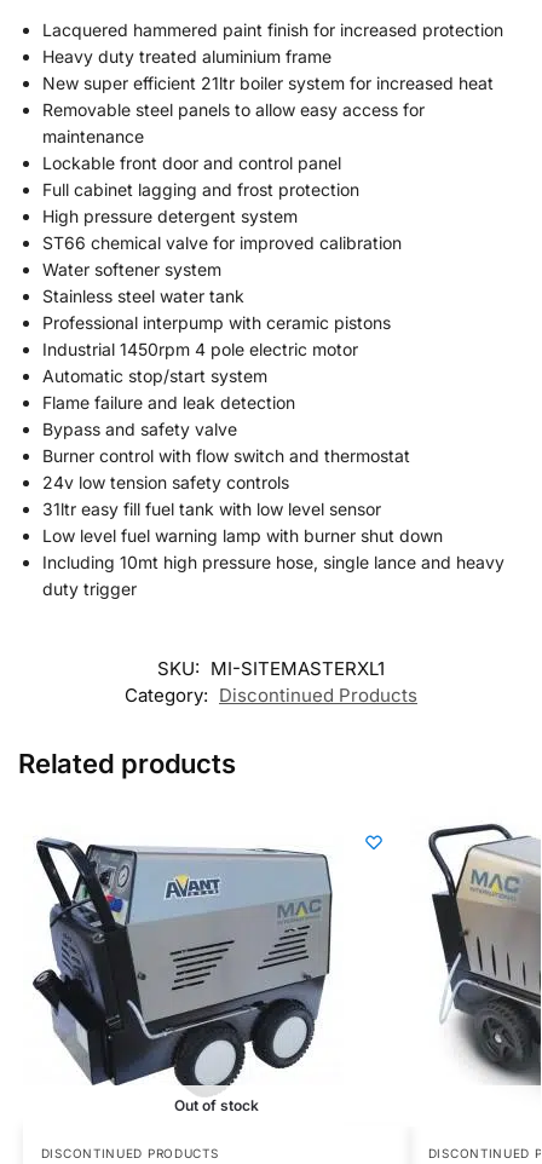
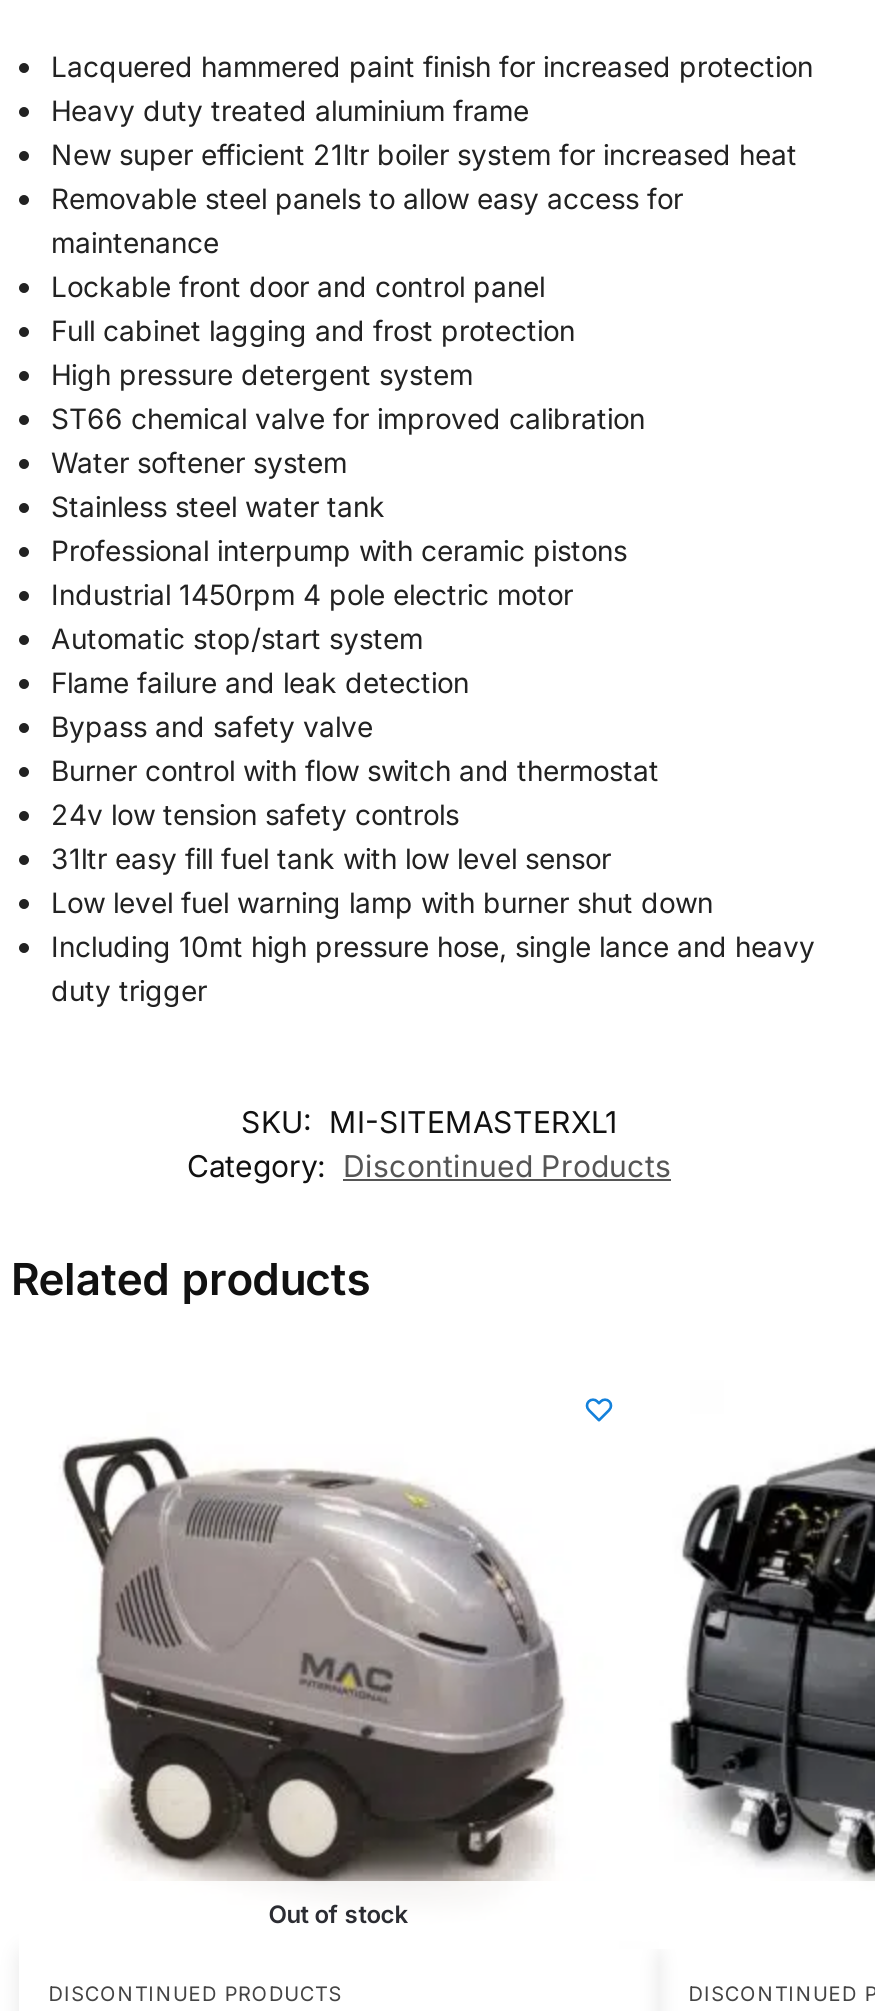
- [image]
+ [image]

- [image]
+ [image]
